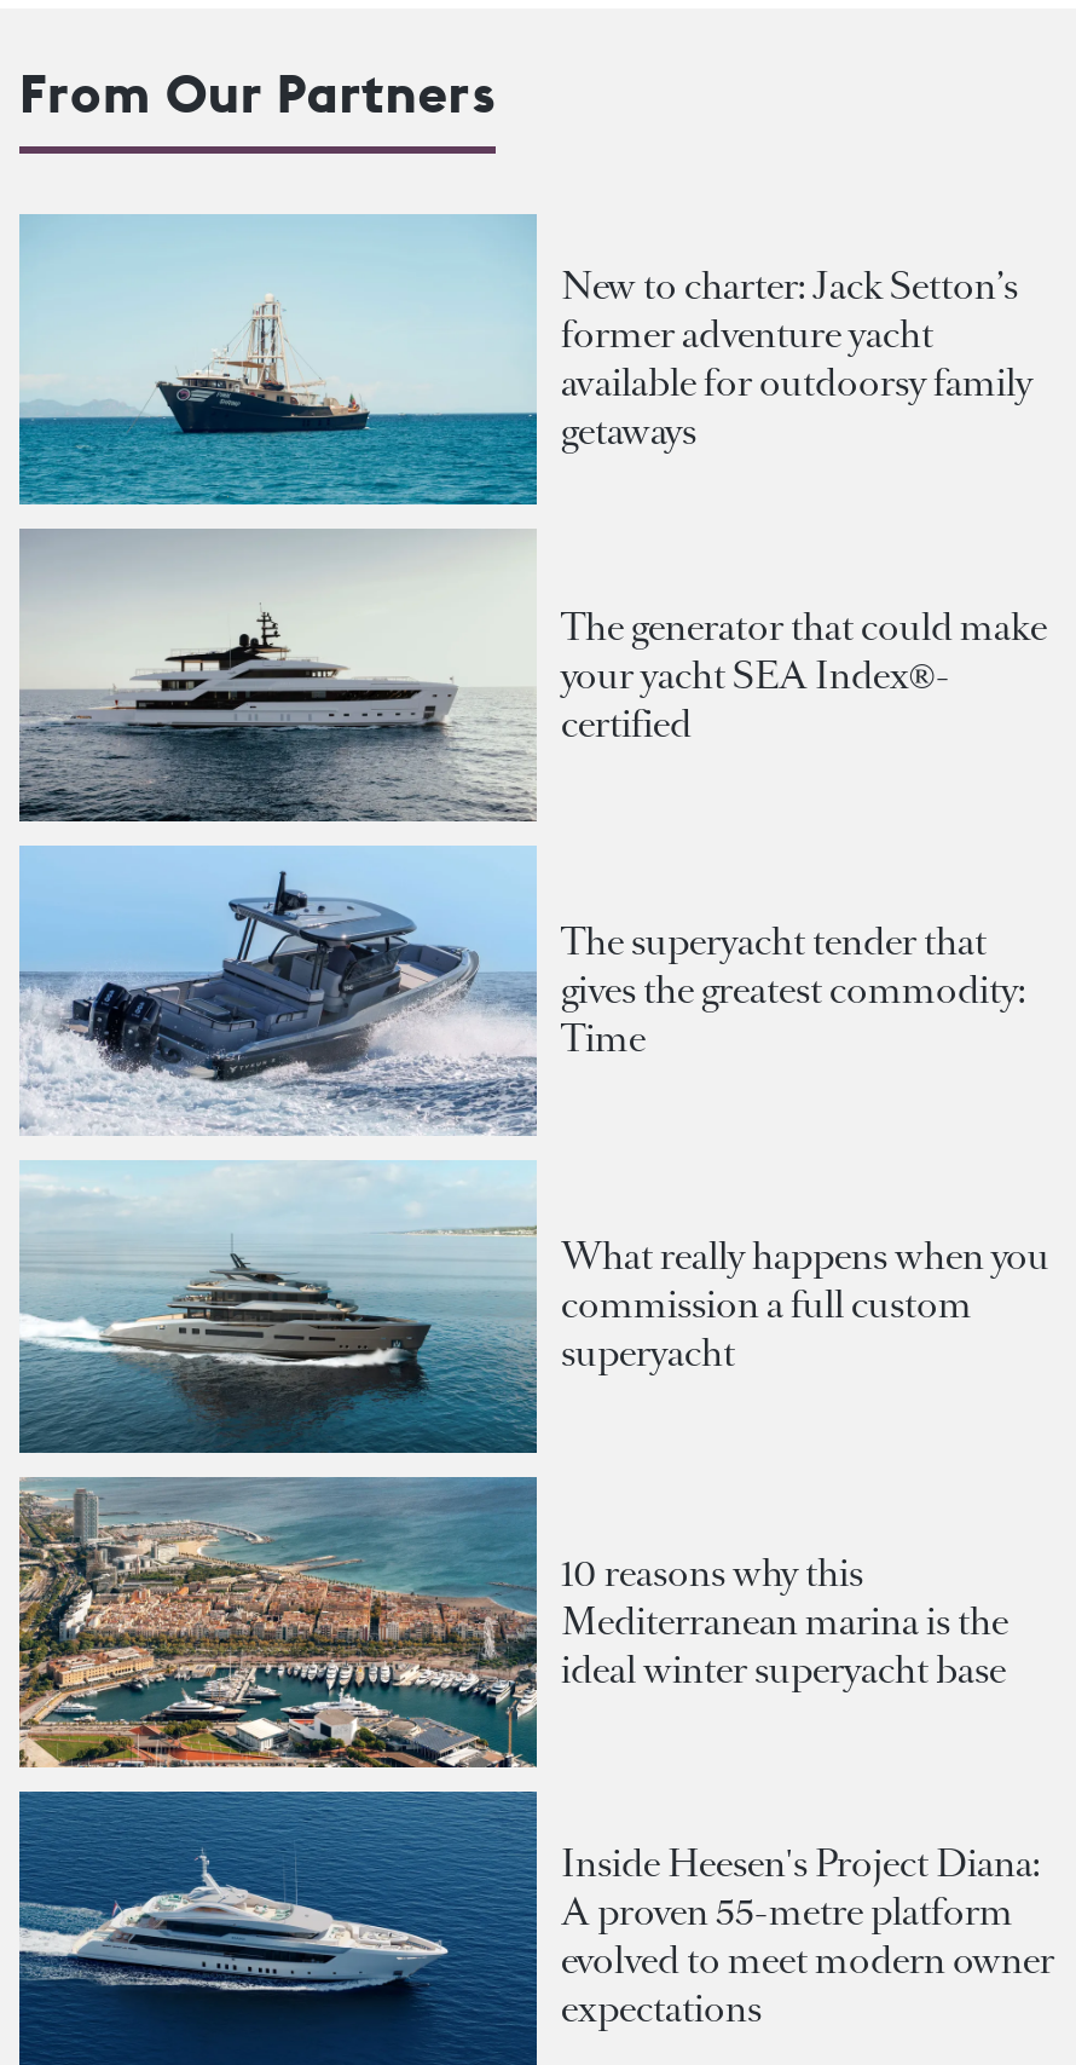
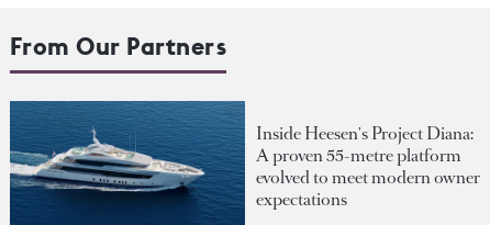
- [image]
- New to charter: Jack Setton’s
- former adventure yacht
- available for outdoorsy family
- getaways

- [image]
- The generator that could make
- your yacht SEA Index®-
- certified

- [image]
- The superyacht tender that
- gives the greatest commodity:
- Time

- [image]
- What really happens when you
- commission a full custom
- superyacht

- [image]
- 10 reasons why this
- Mediterranean marina is the
- ideal winter superyacht base
